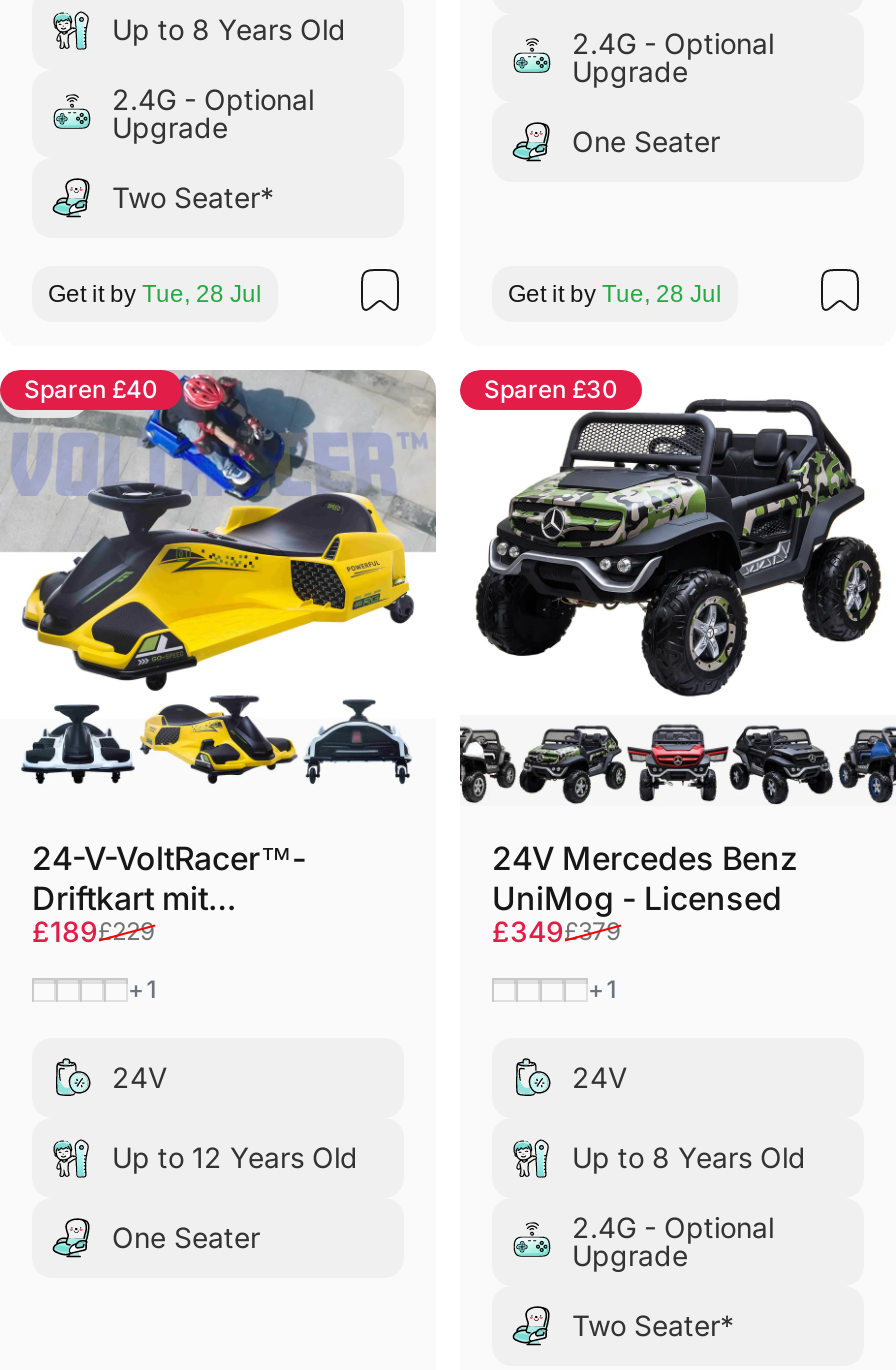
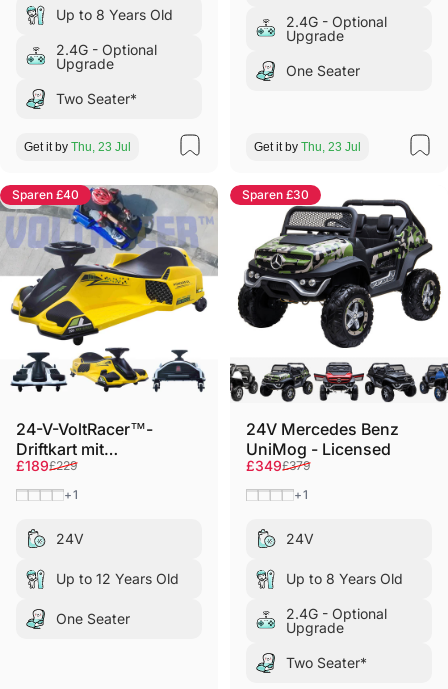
- Get it by Tue, 28 Jul
+ Get it by Thu, 23 Jul

- Get it by Tue, 28 Jul
+ Get it by Thu, 23 Jul
